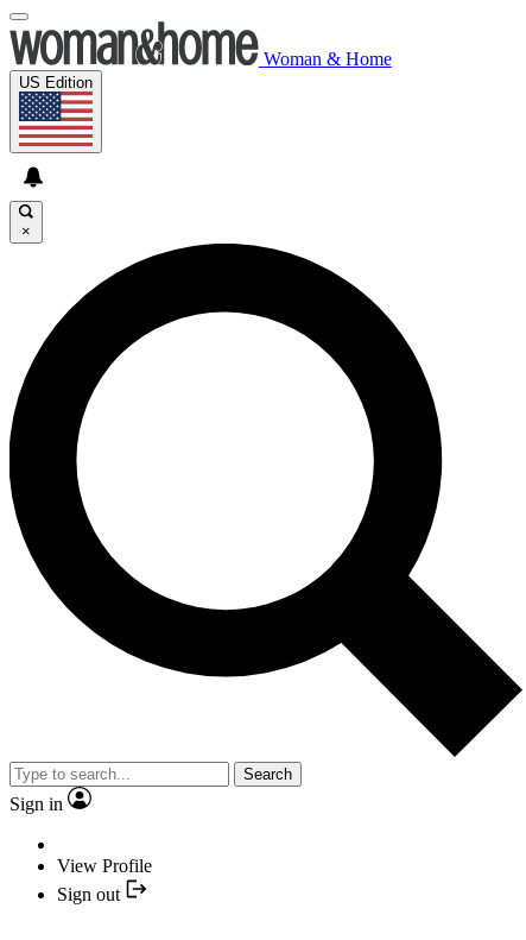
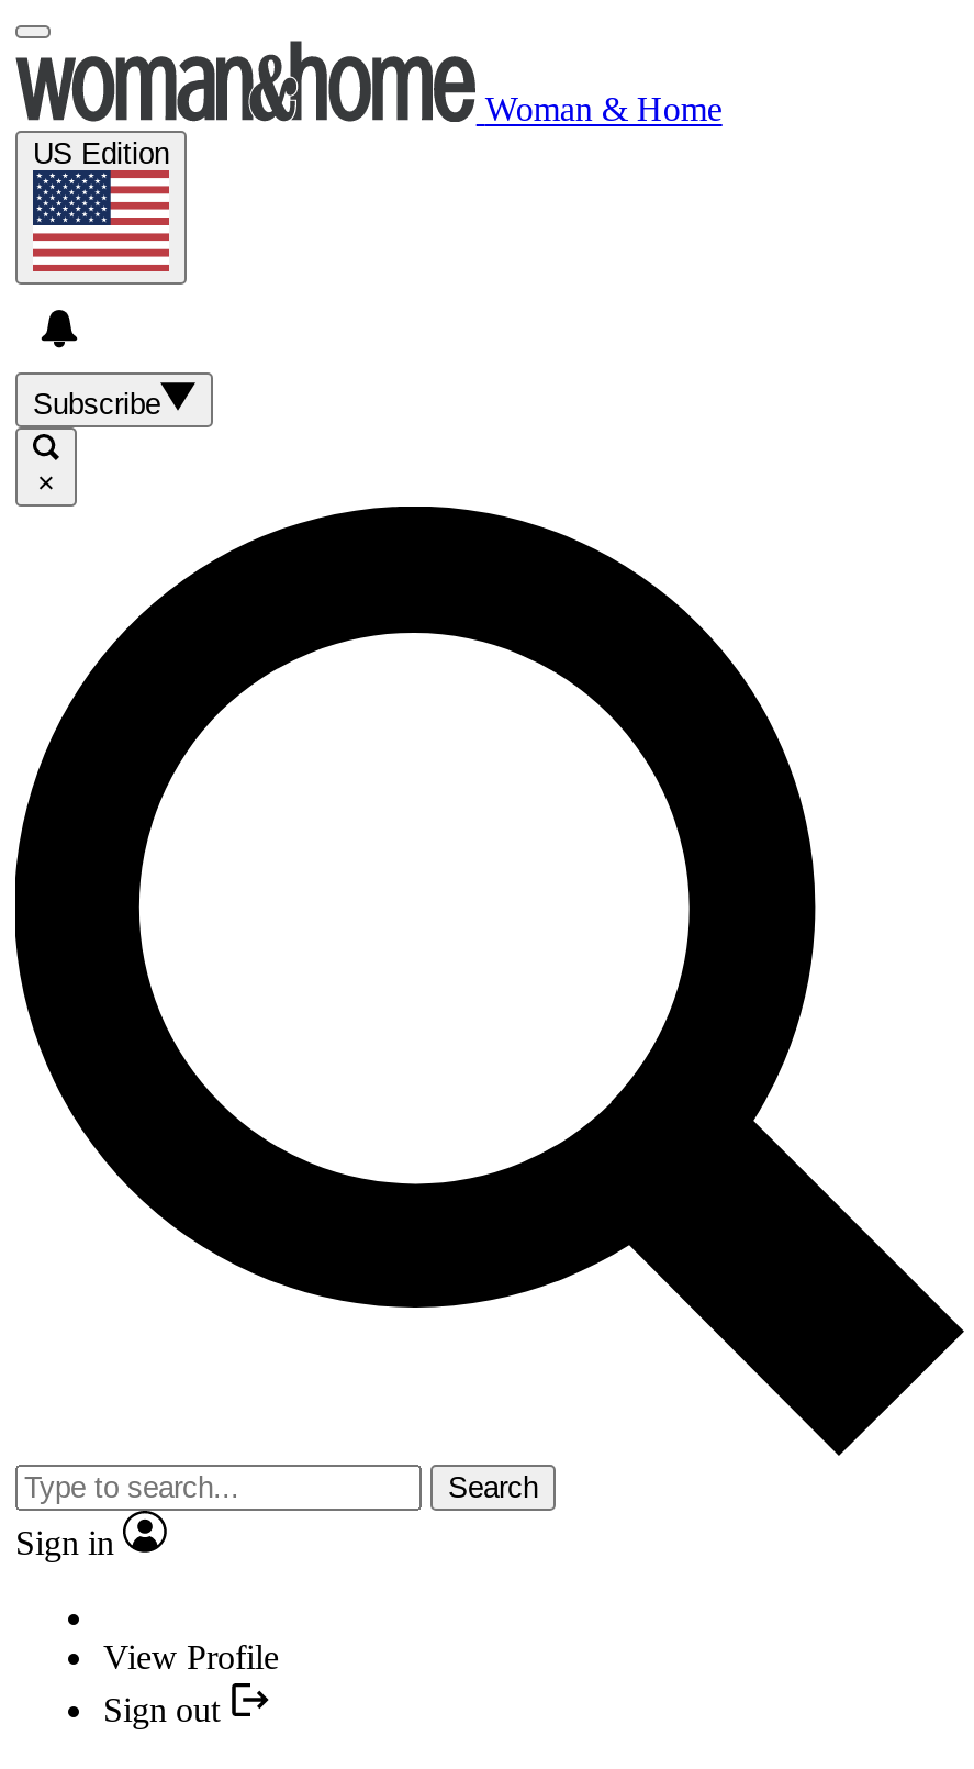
+ Subscribe
